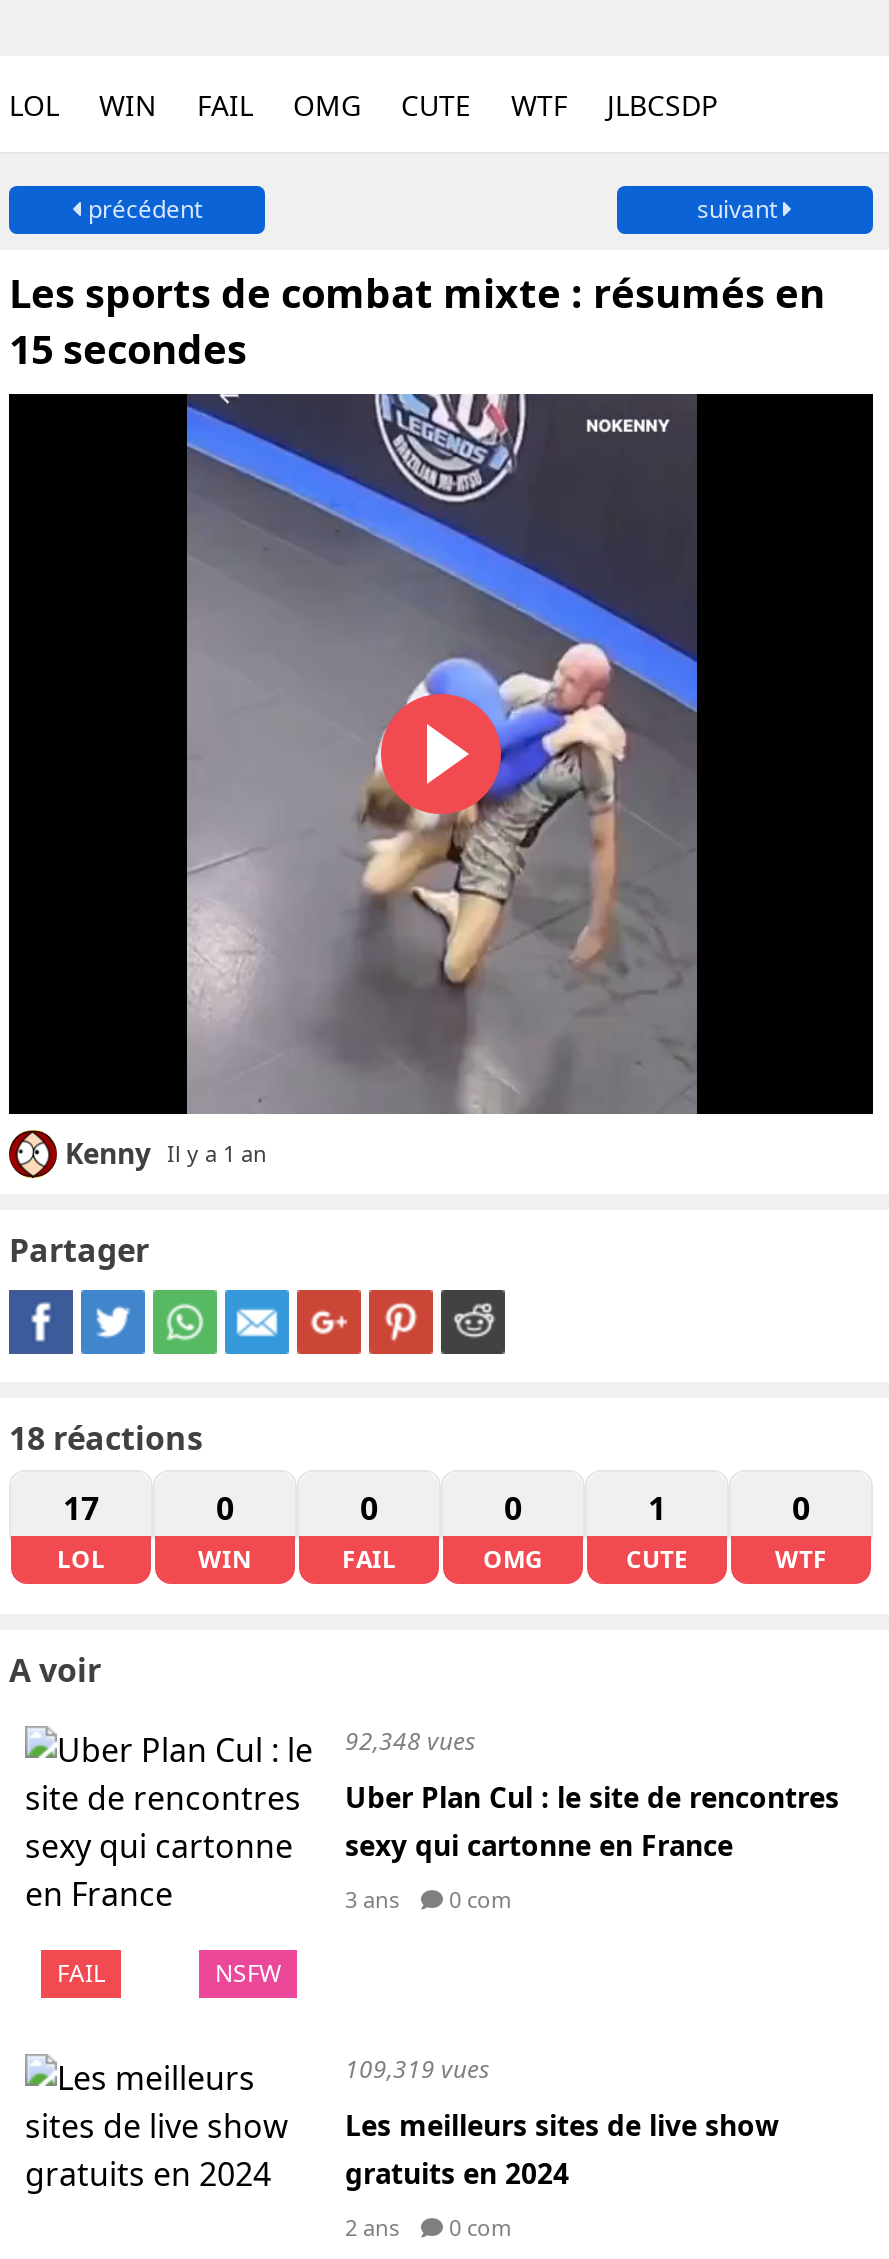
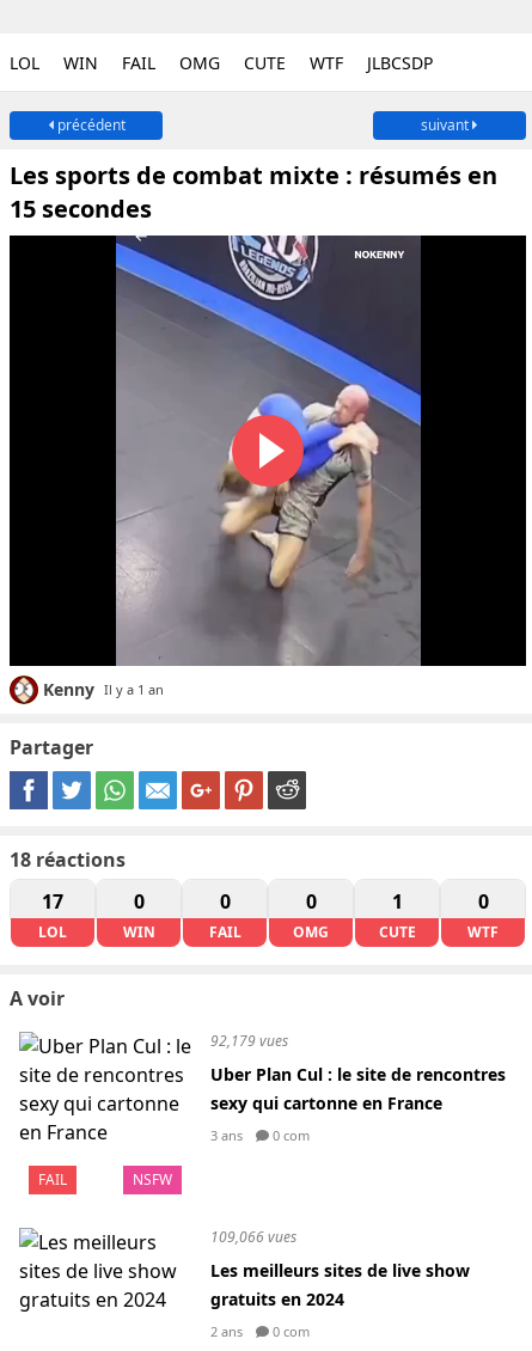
- 92,348 vues
+ 92,179 vues

- 109,319 vues
+ 109,066 vues
